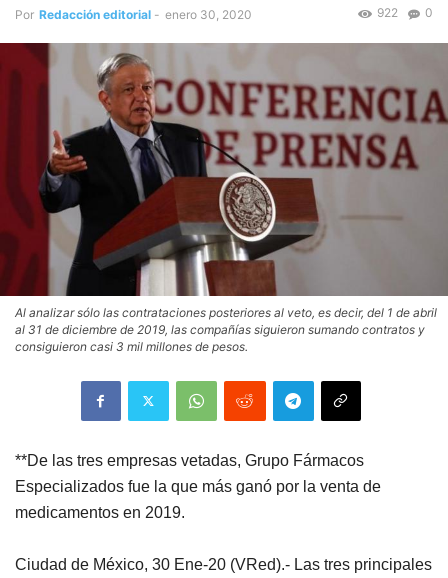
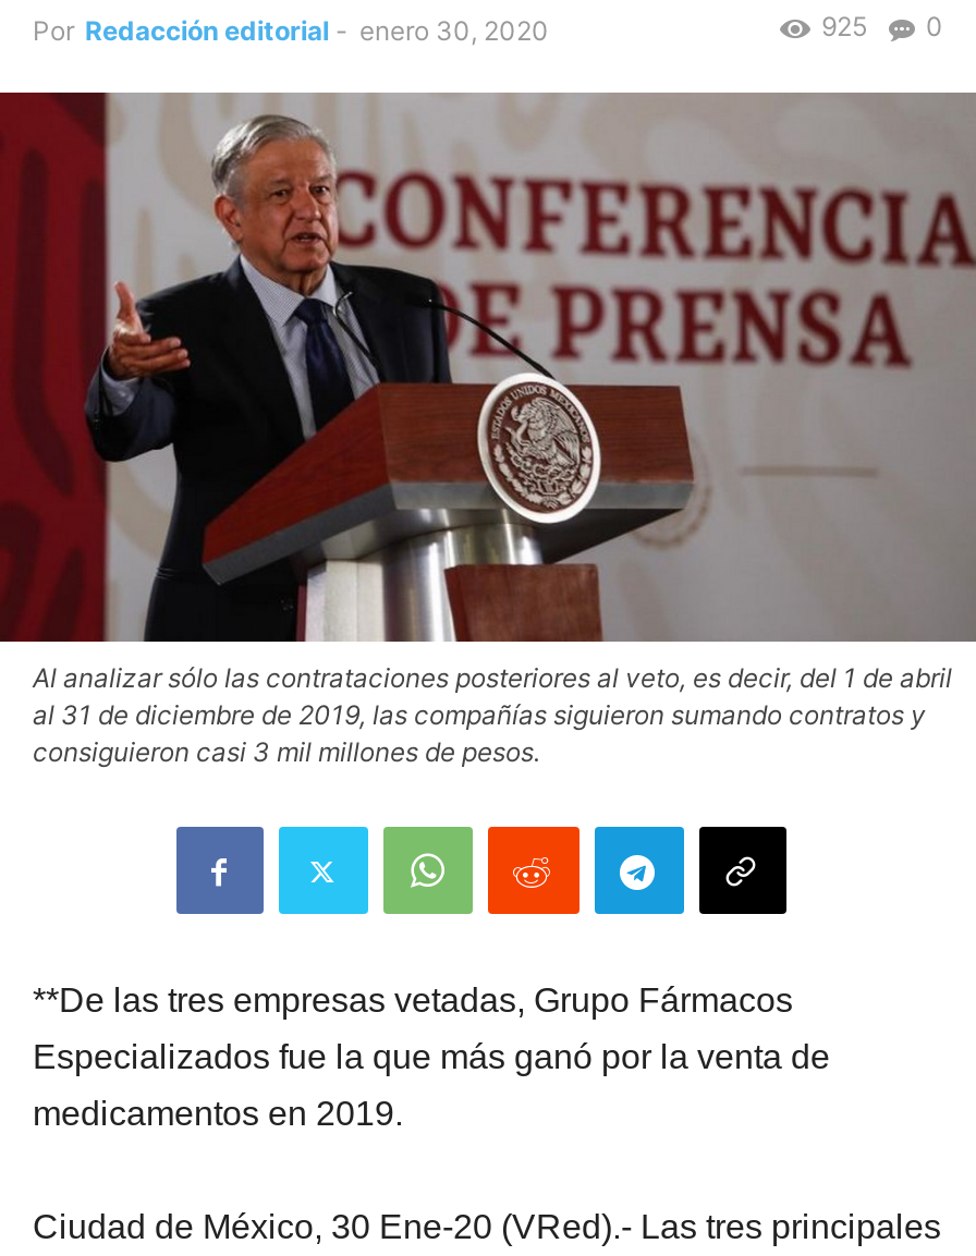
- 922 0
+ 925 0
